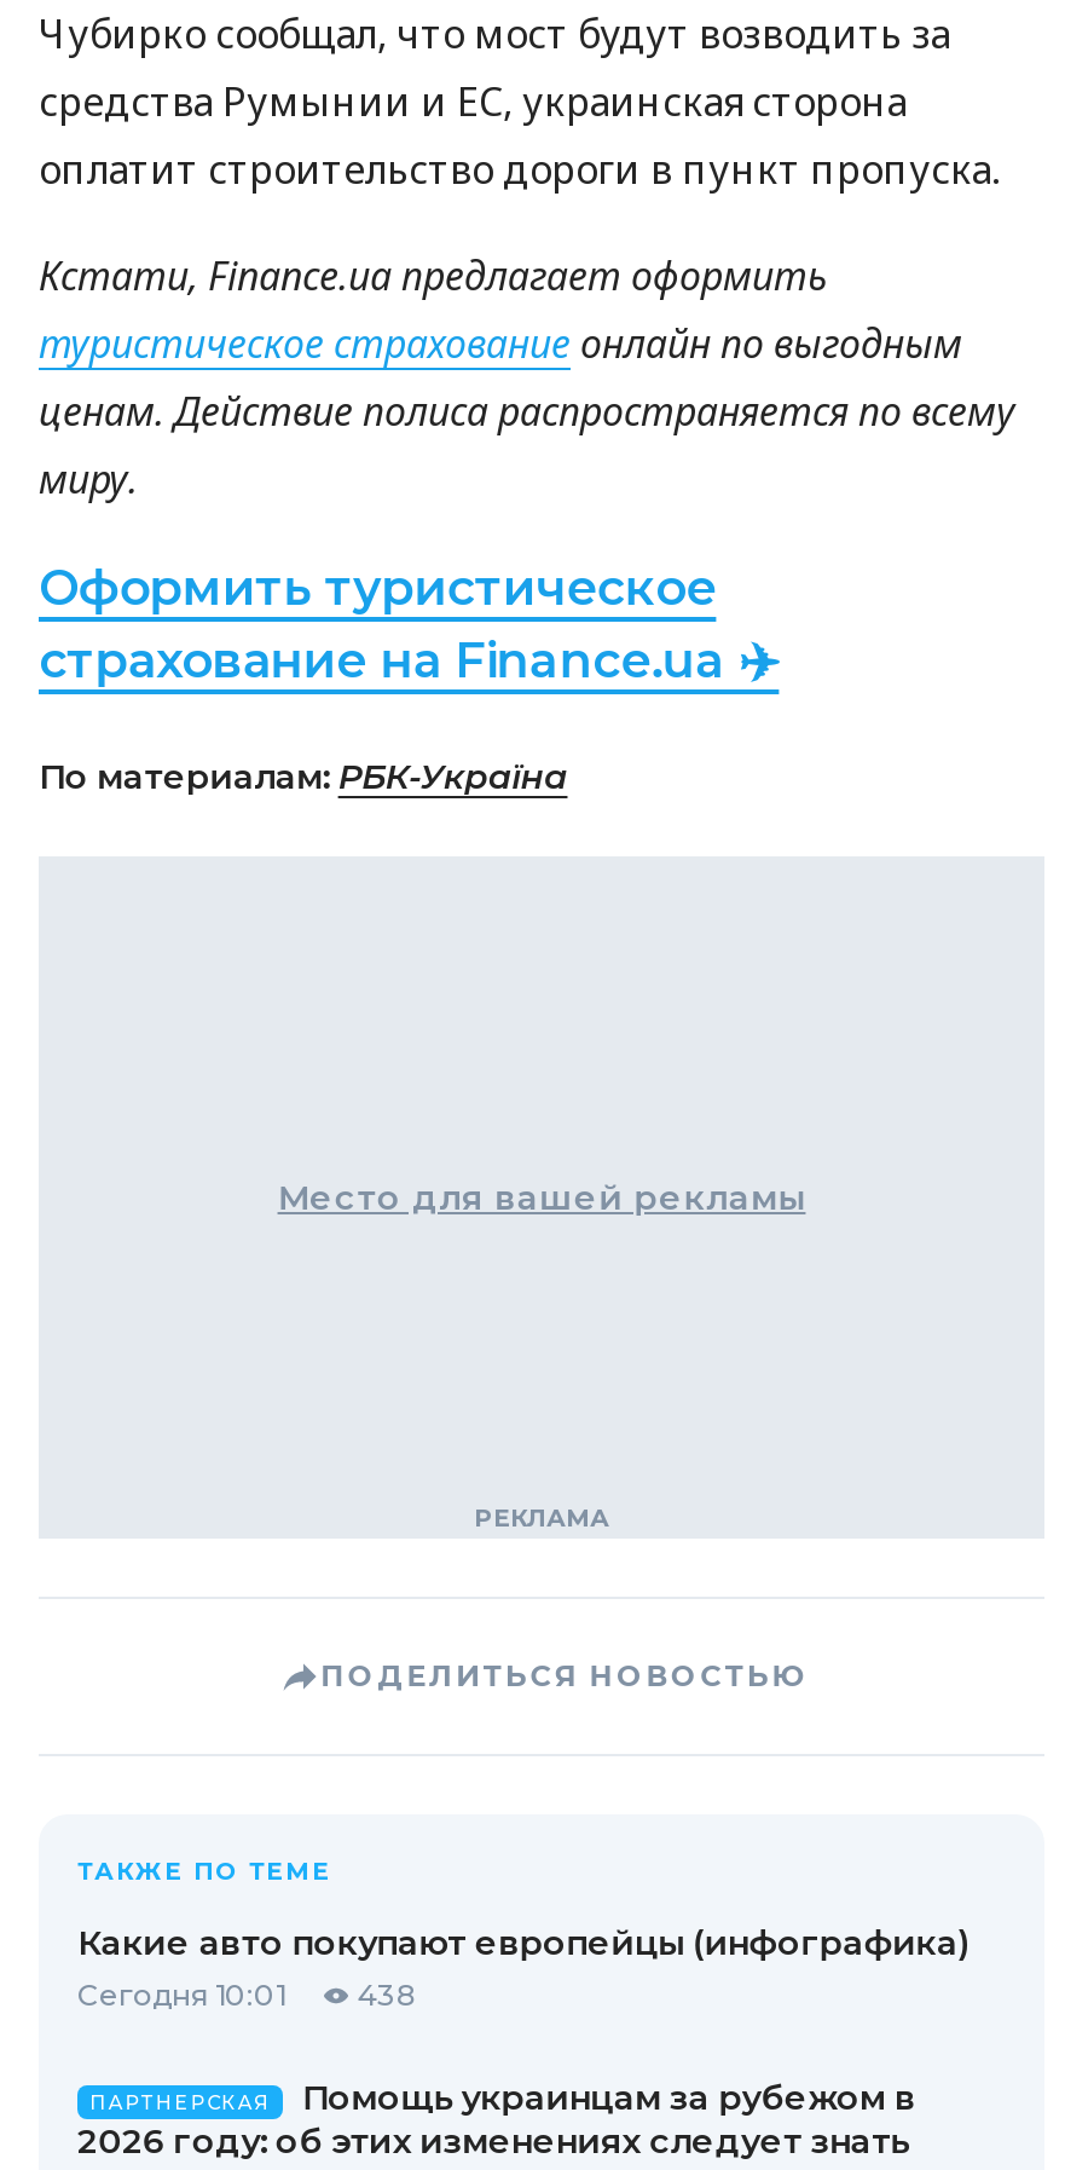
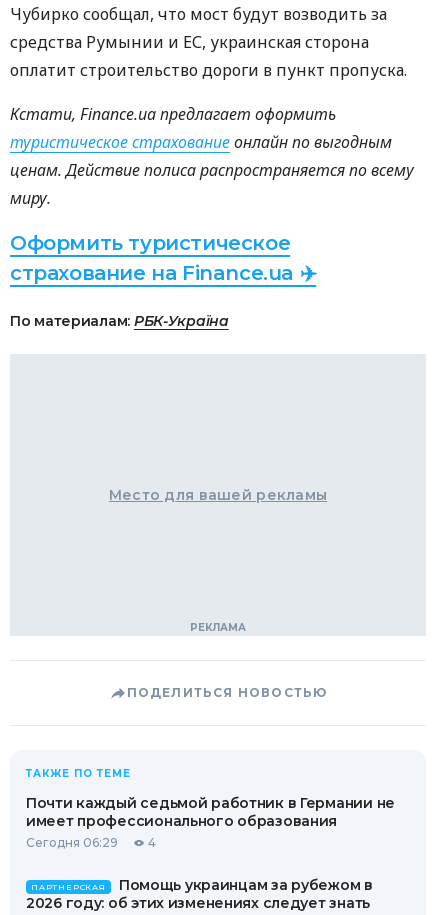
- Какие авто покупают европейцы (инфографика)
- Сегодня 10:01
- 438
+ Почти каждый седьмой работник в Германии не
+ имеет профессионального образования
+ Сегодня 06:29
+ 4
